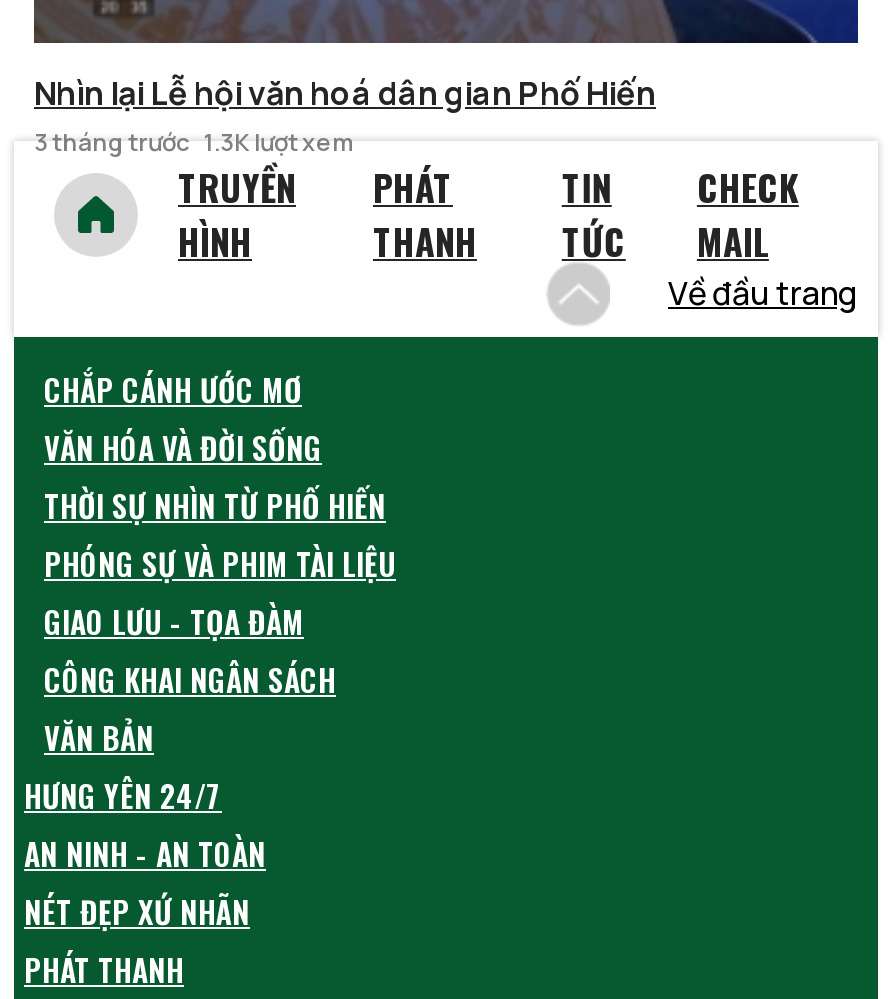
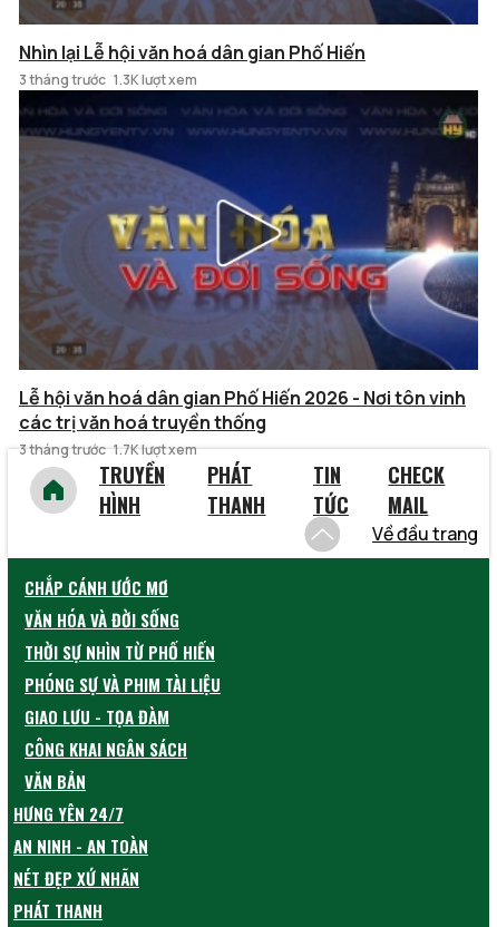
+ [image]
+ Lễ hội văn hoá dân gian Phố Hiến 2026 - Nơi tôn vinh
+ các trị văn hoá truyền thống
+ 3 tháng trước 1.7K lượt xem
